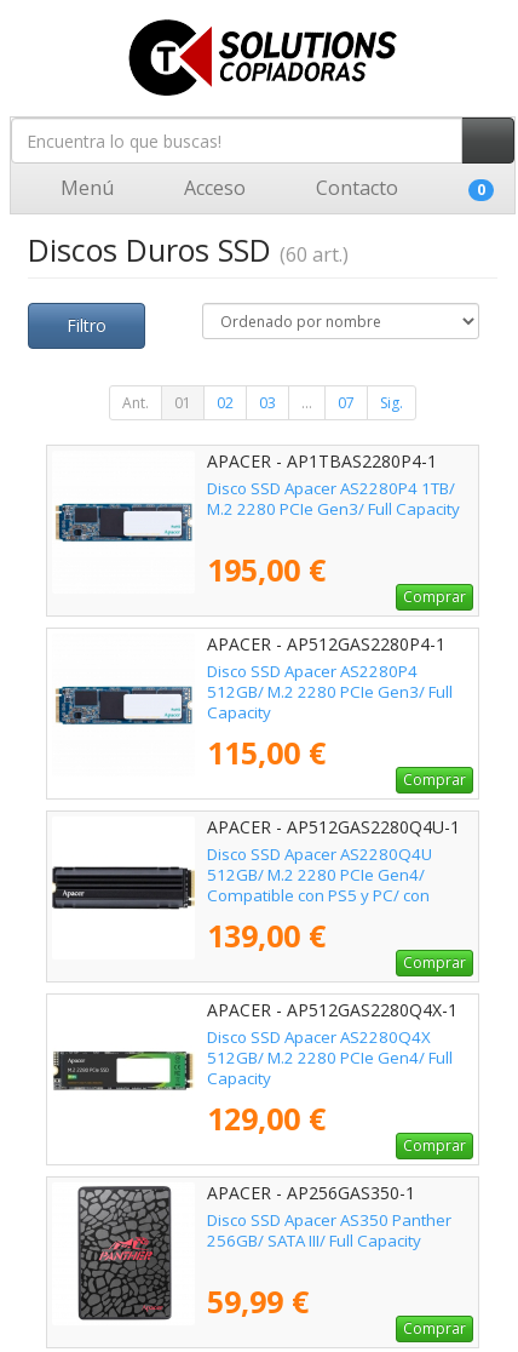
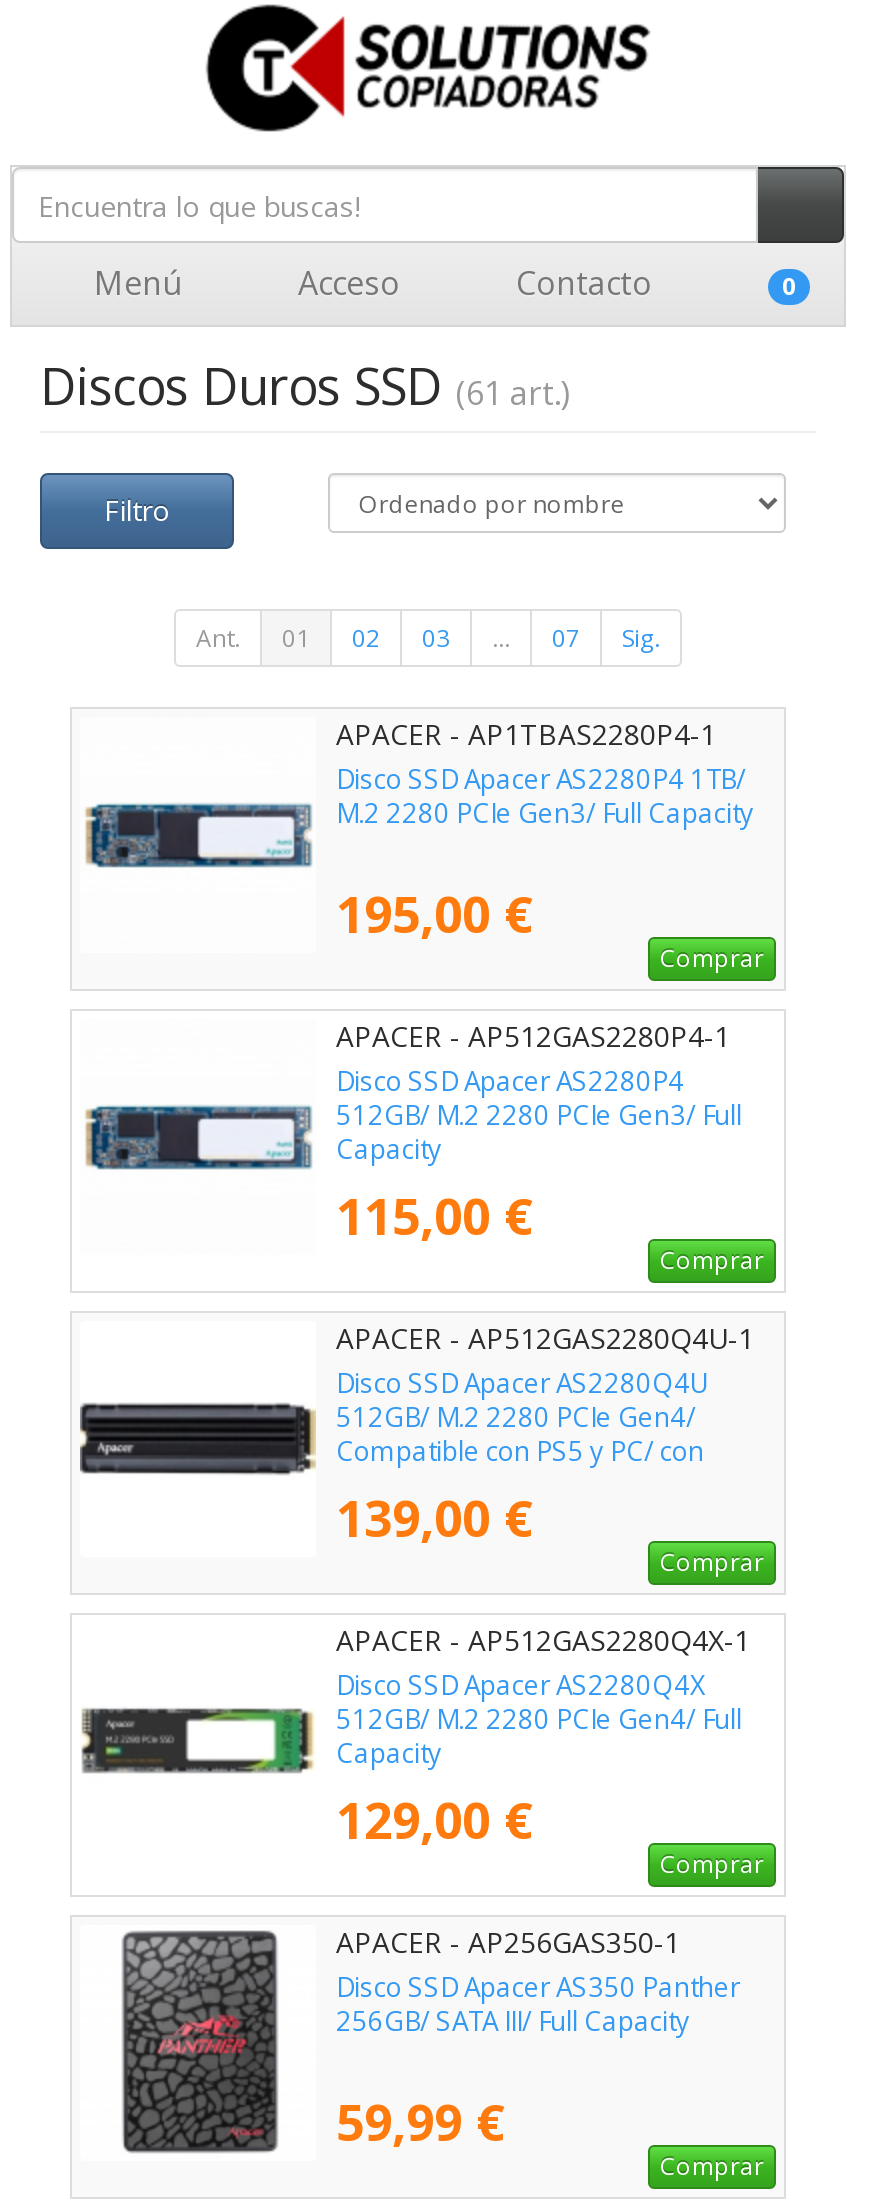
- Discos Duros SSD (60 art.)
+ Discos Duros SSD (61 art.)
